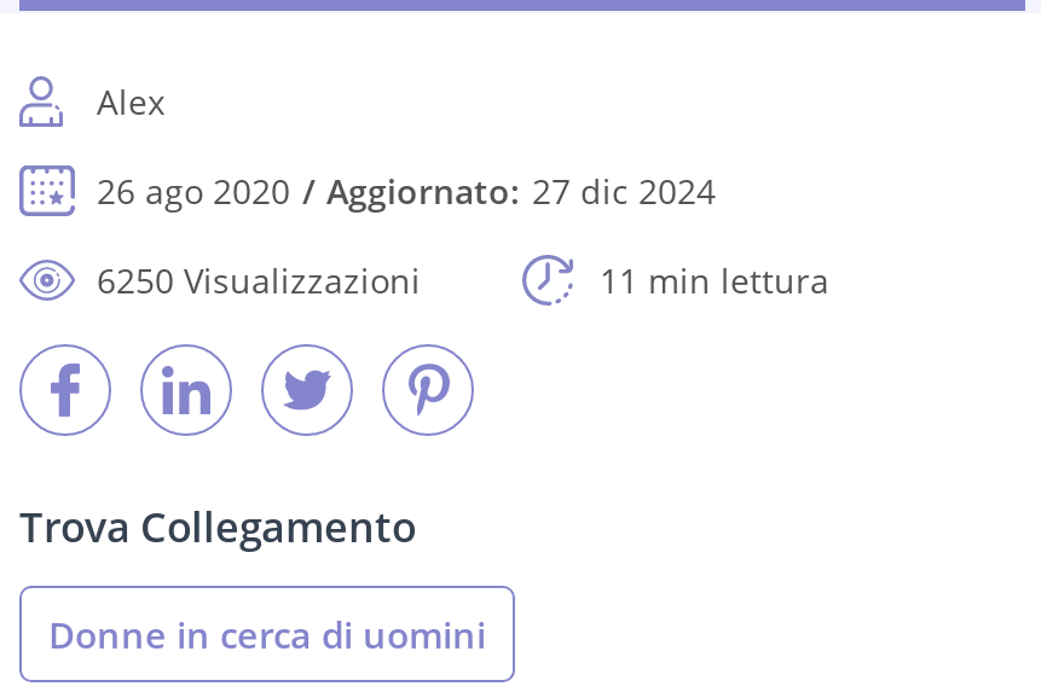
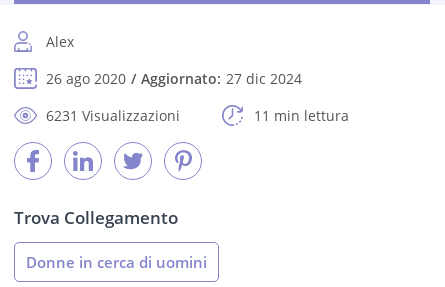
- 6250 Visualizzazioni
+ 6231 Visualizzazioni
